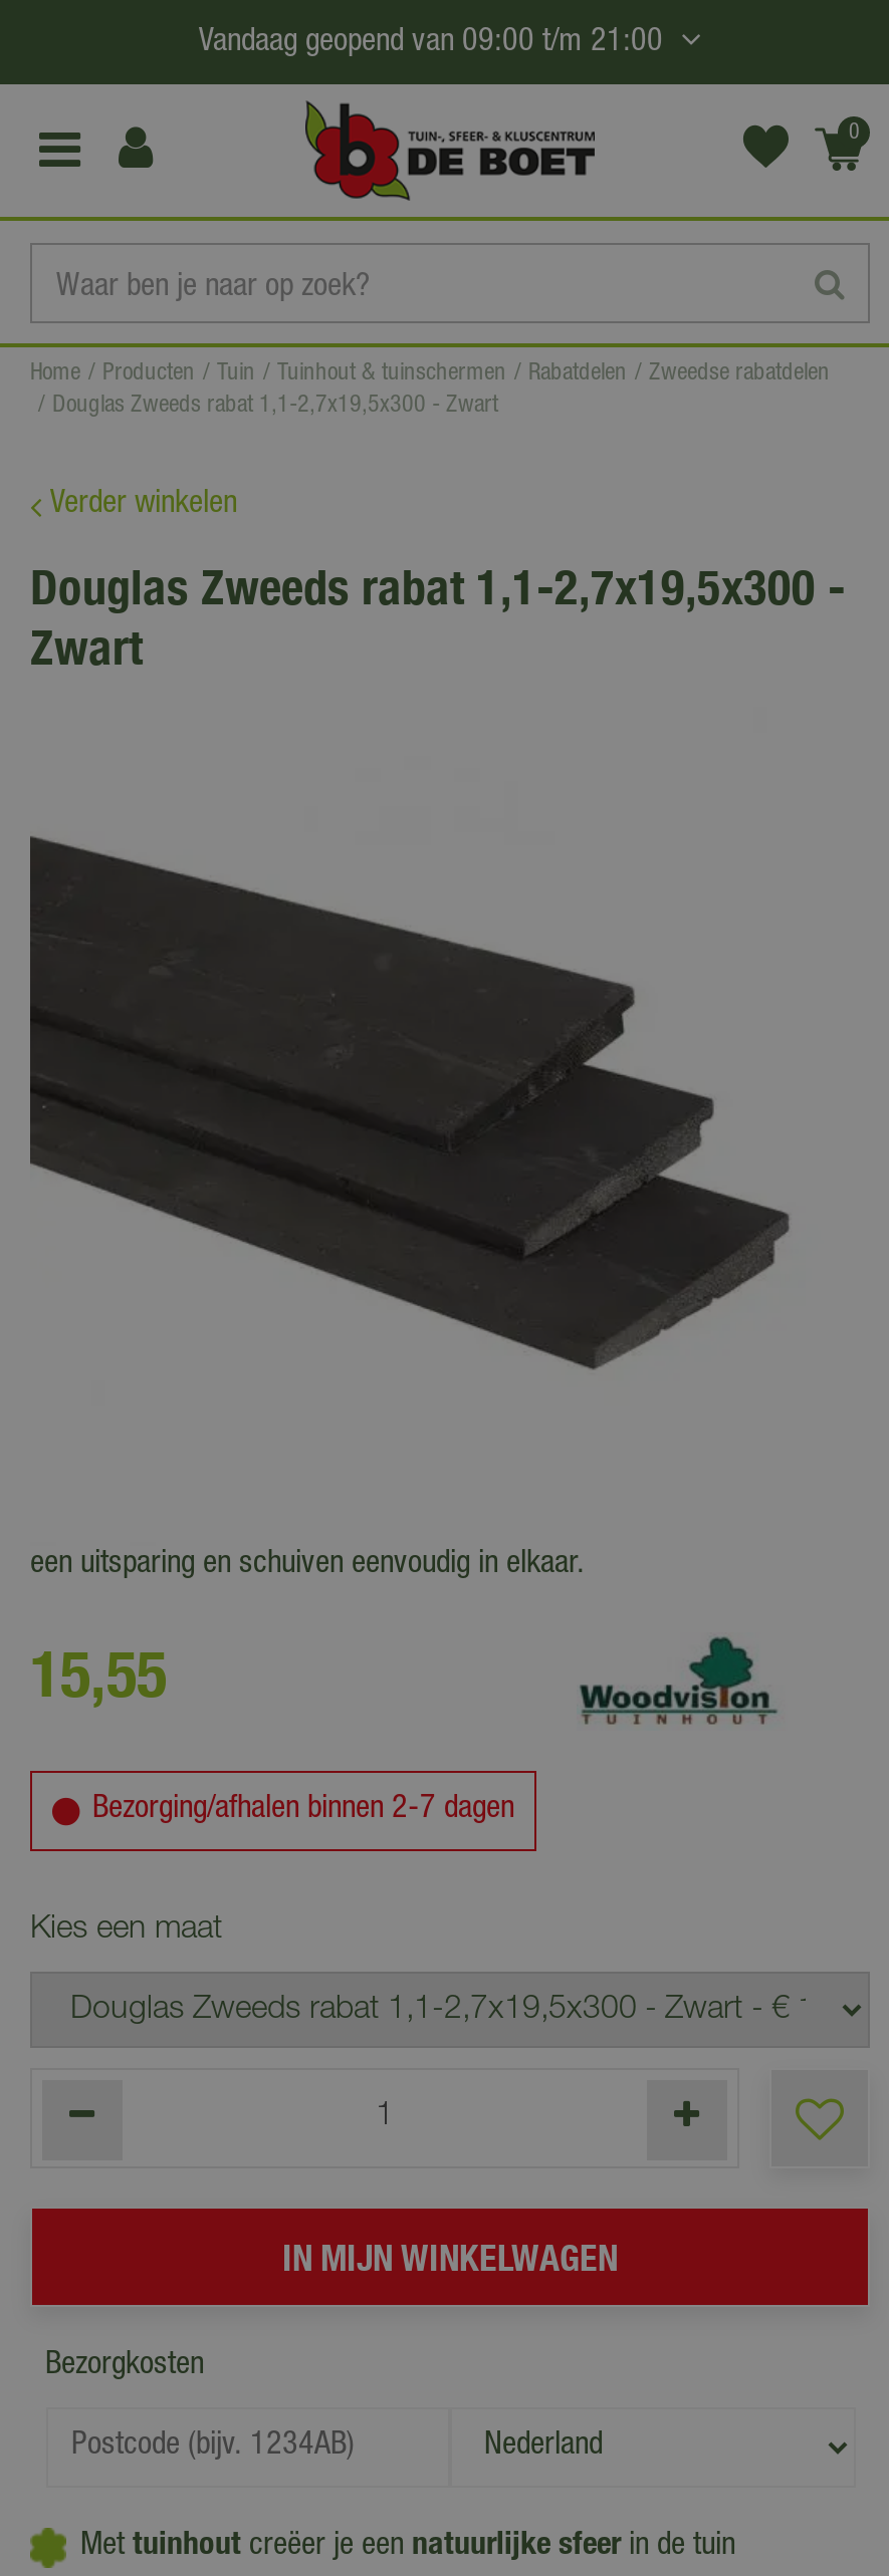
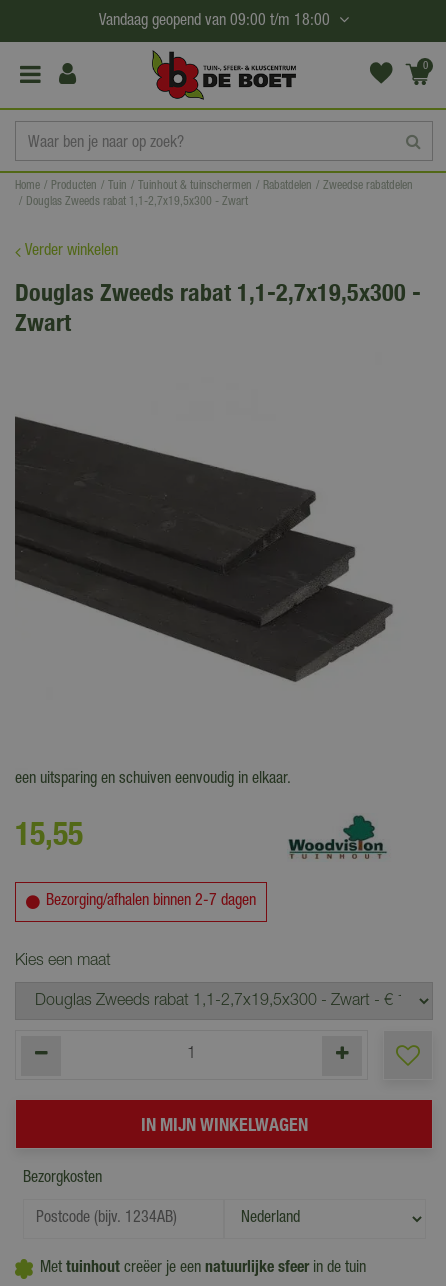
- Vandaag geopend van 09:00 t/m 21:00
+ Vandaag geopend van 09:00 t/m 18:00
